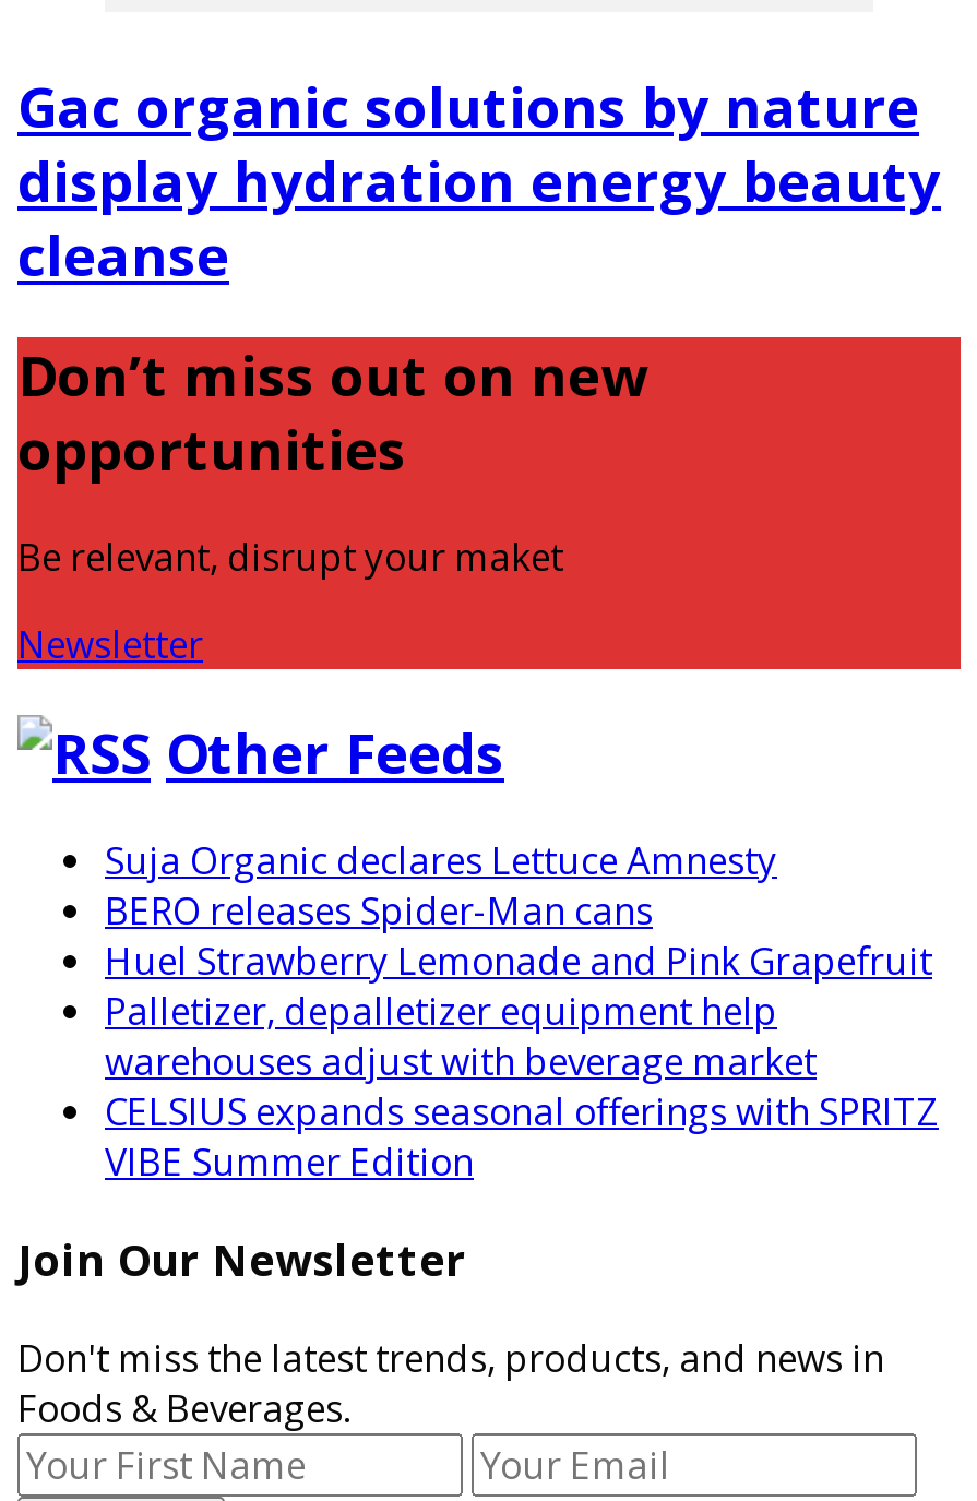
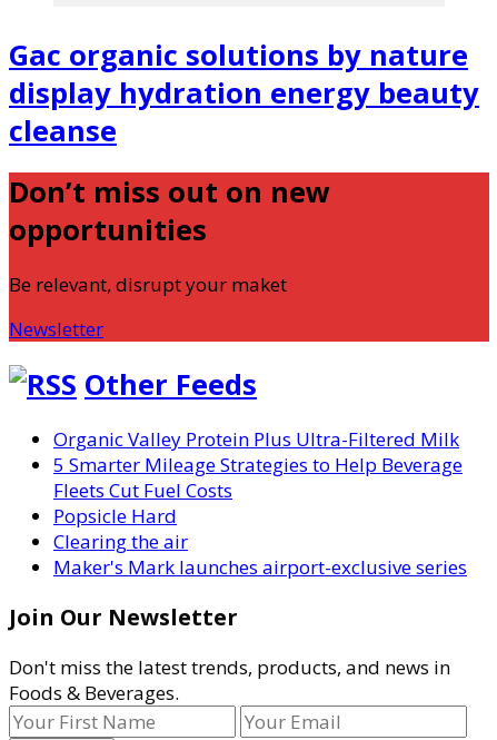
- Suja Organic declares Lettuce Amnesty
- BERO releases Spider-Man cans
- Huel Strawberry Lemonade and Pink Grapefruit
- Palletizer, depalletizer equipment help
- warehouses adjust with beverage market
- CELSIUS expands seasonal offerings with SPRITZ
- VIBE Summer Edition
+ Organic Valley Protein Plus Ultra-Filtered Milk
+ 5 Smarter Mileage Strategies to Help Beverage
+ Fleets Cut Fuel Costs
+ Popsicle Hard
+ Clearing the air
+ Maker's Mark launches airport-exclusive series
